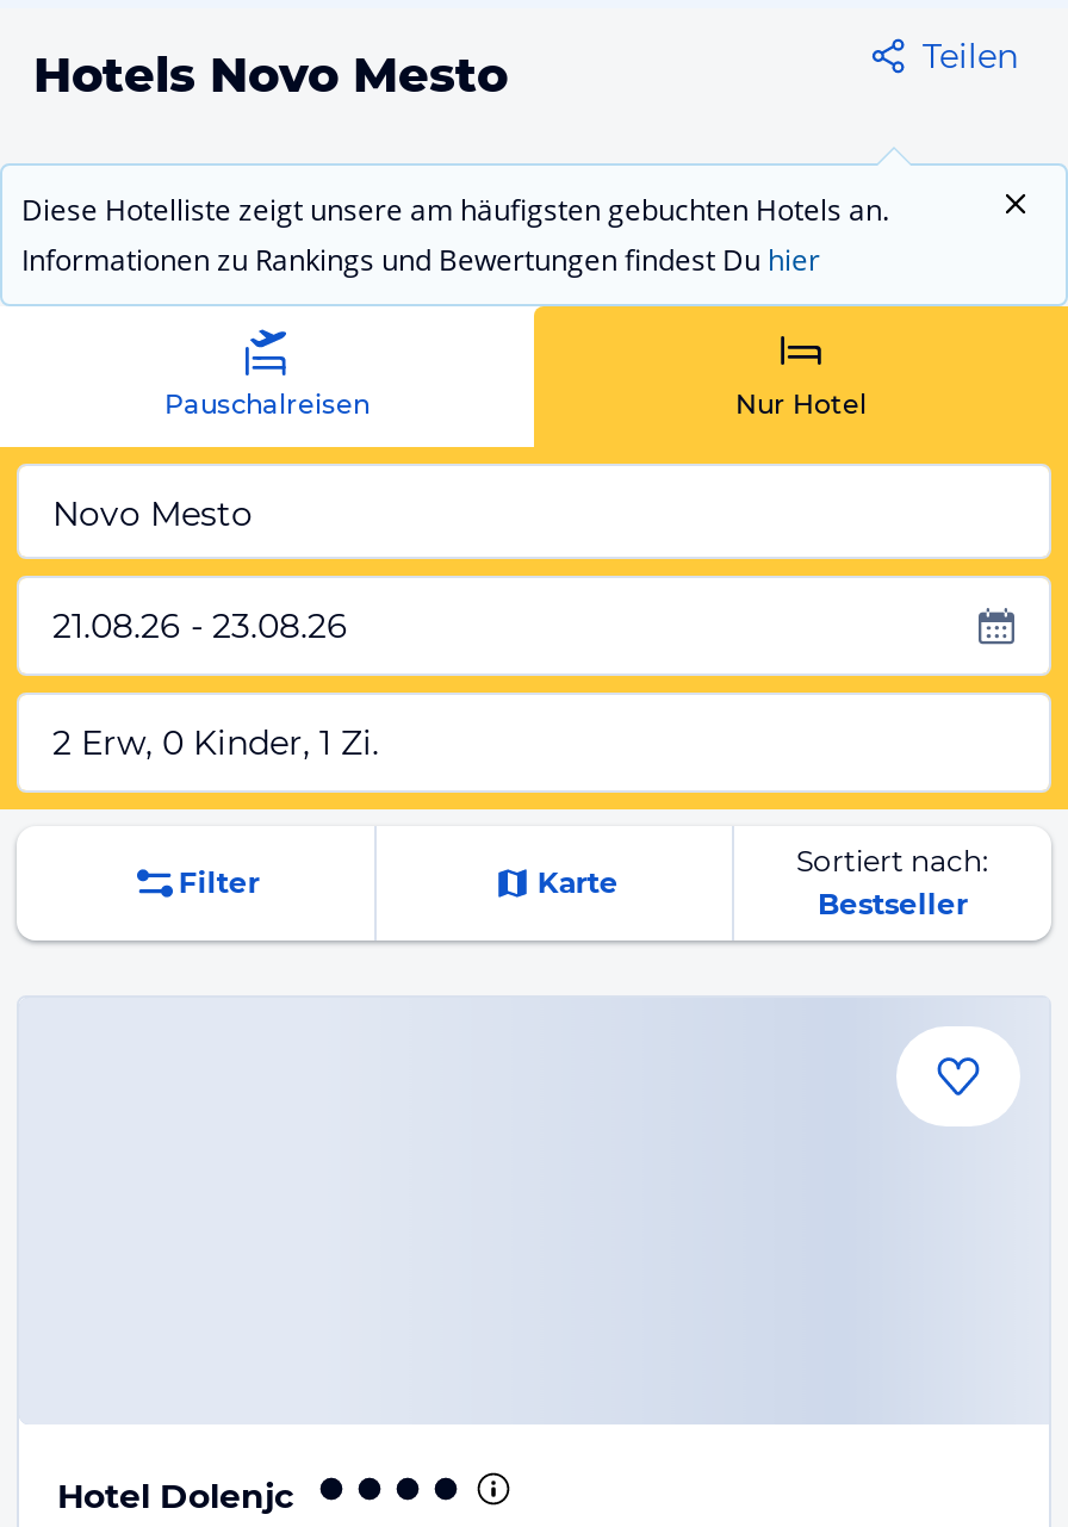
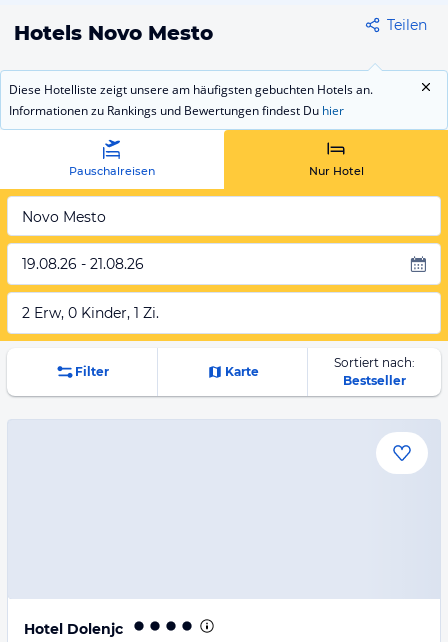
- 21.08.26 - 23.08.26
+ 19.08.26 - 21.08.26
